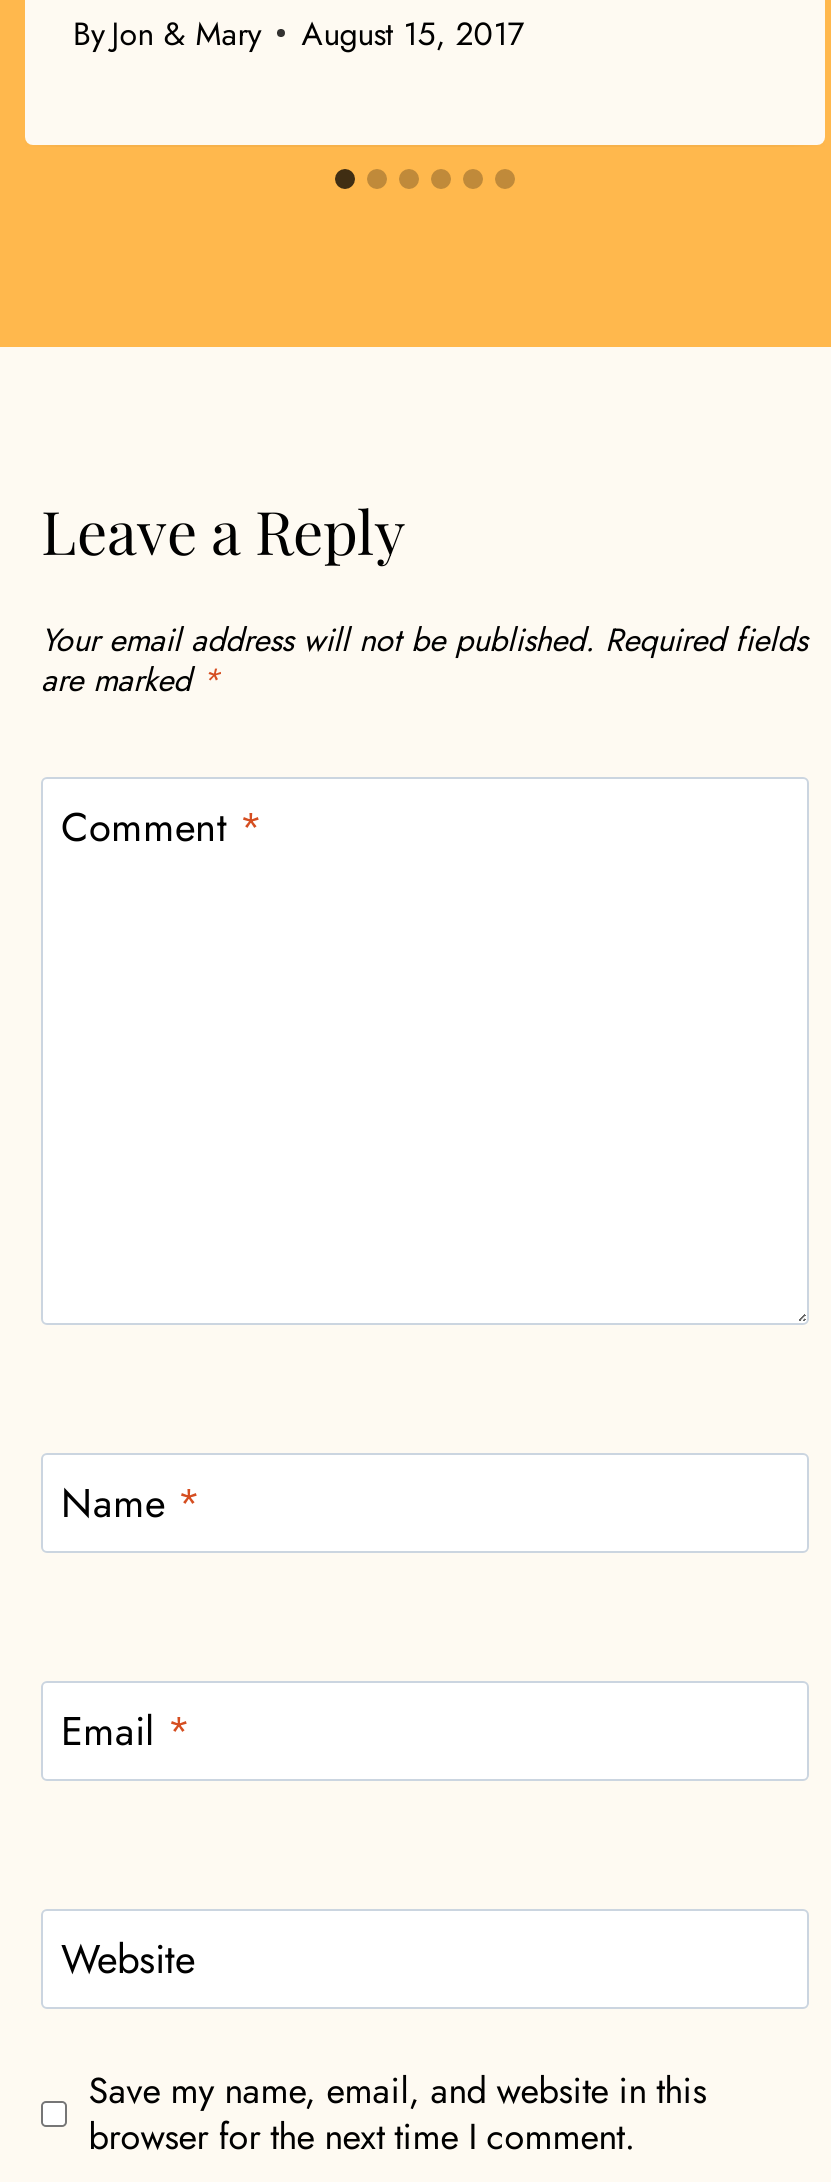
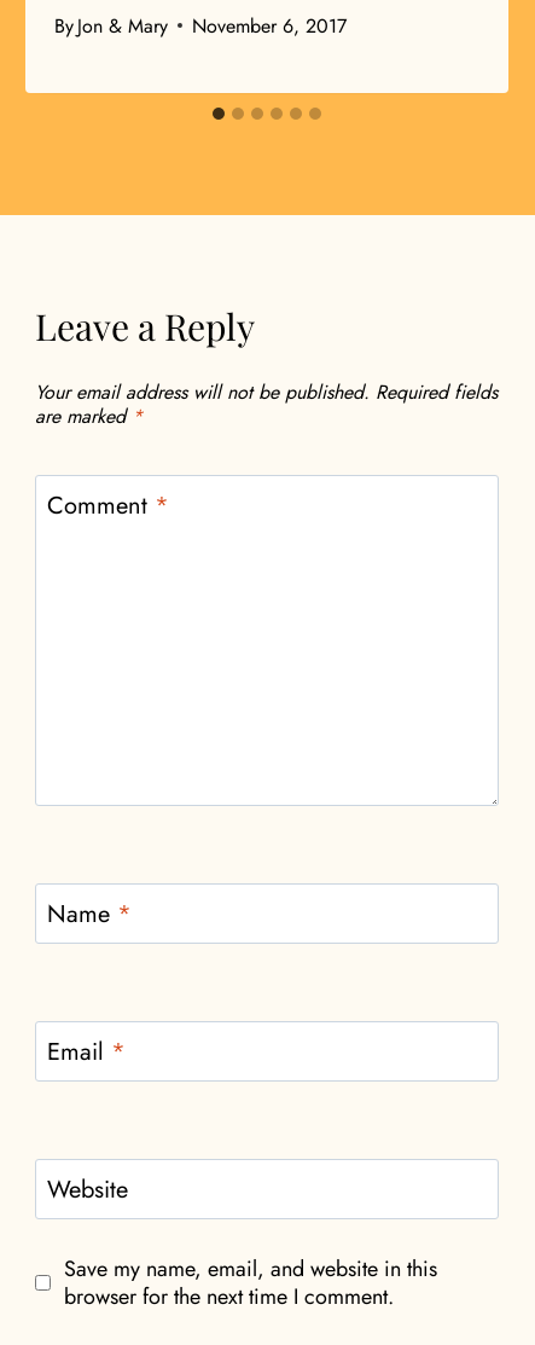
- By Jon & Mary August 15, 2017
+ By Jon & Mary November 6, 2017
